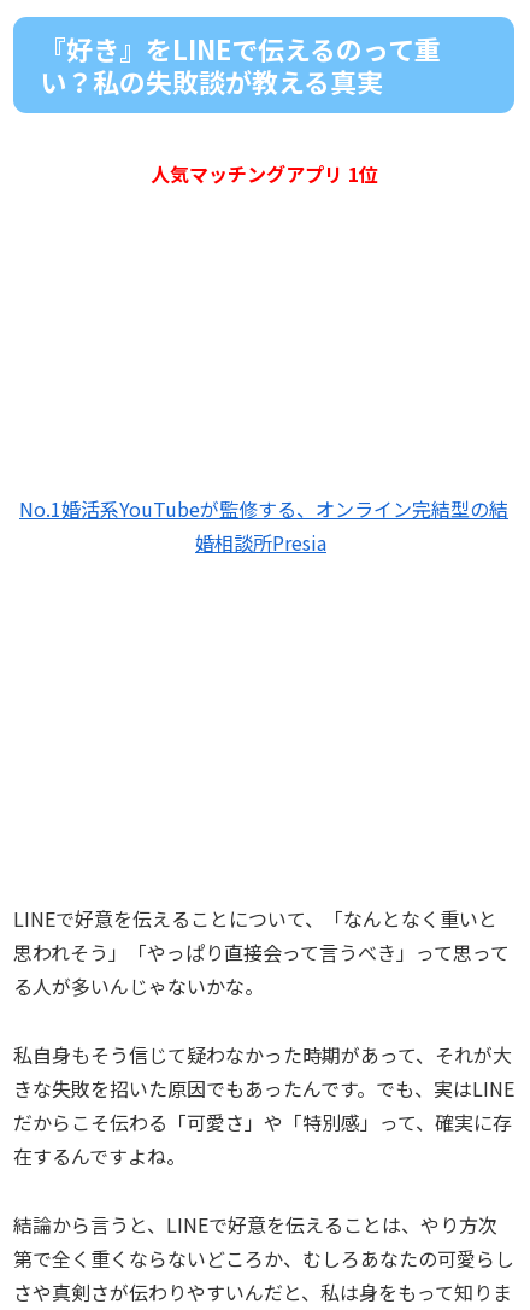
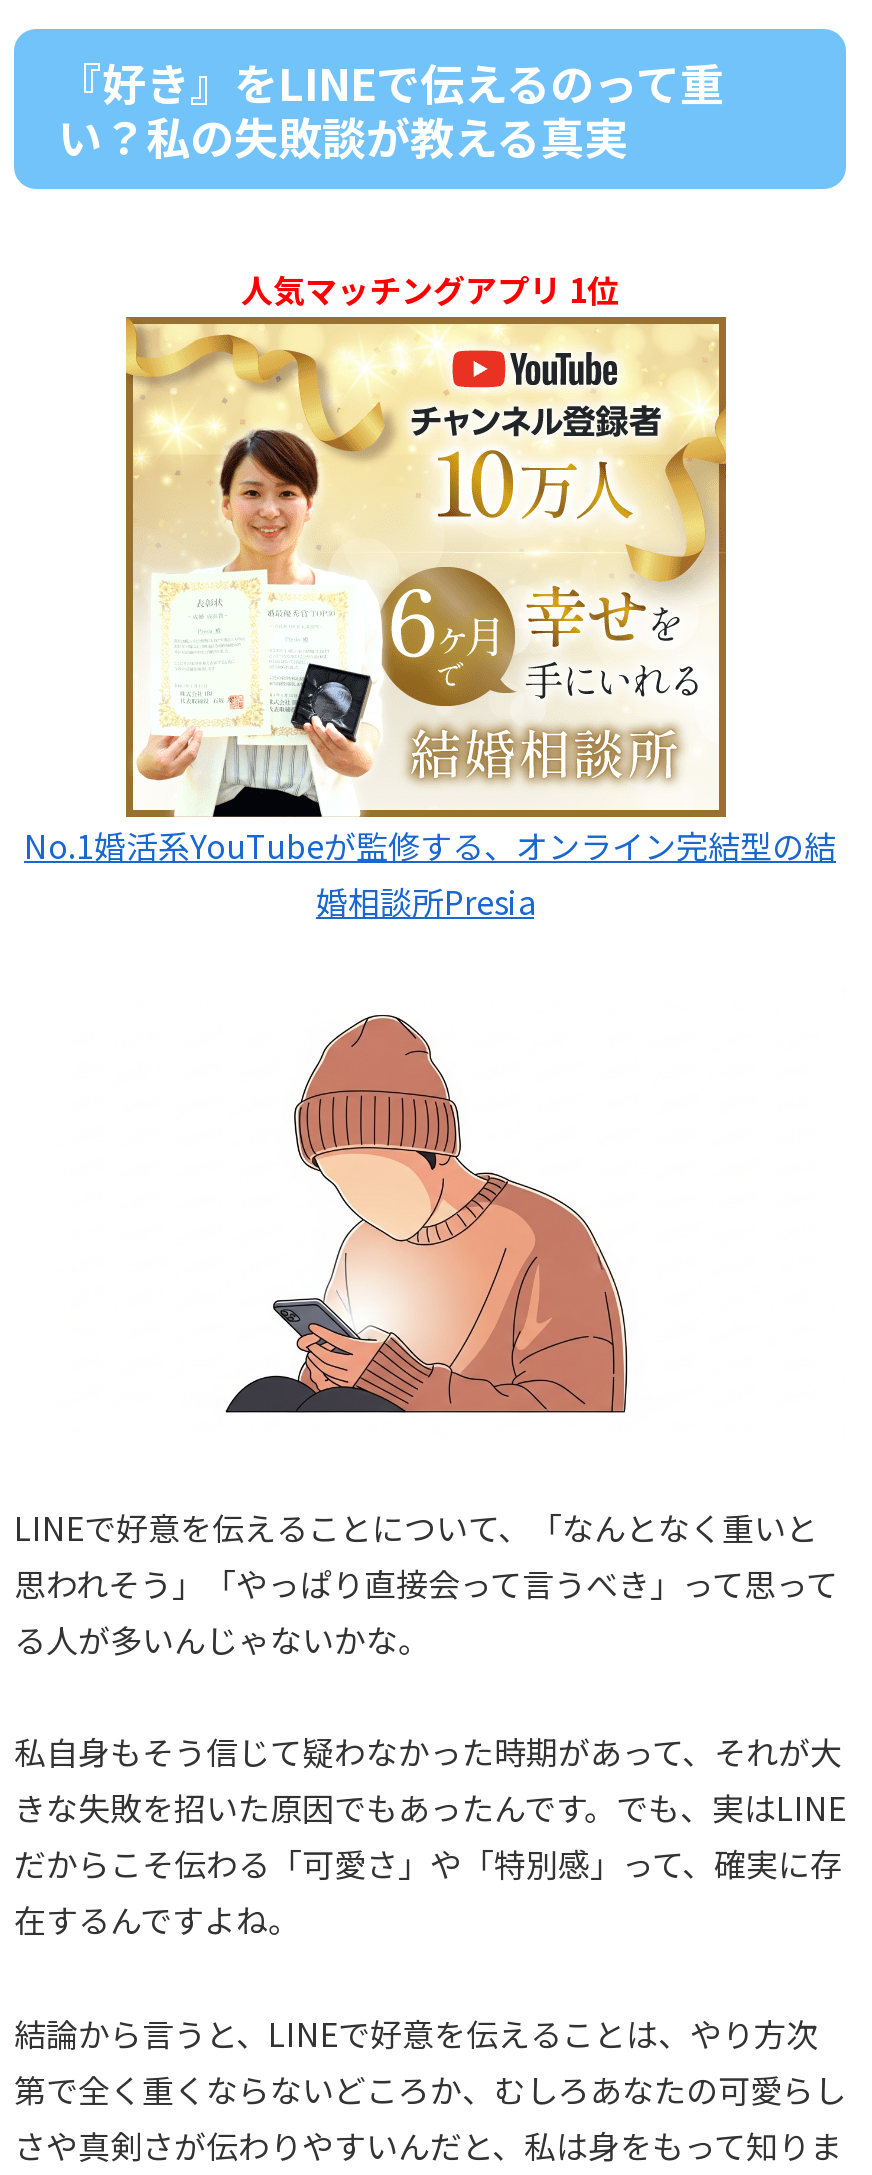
+ [image]

+ [image]
